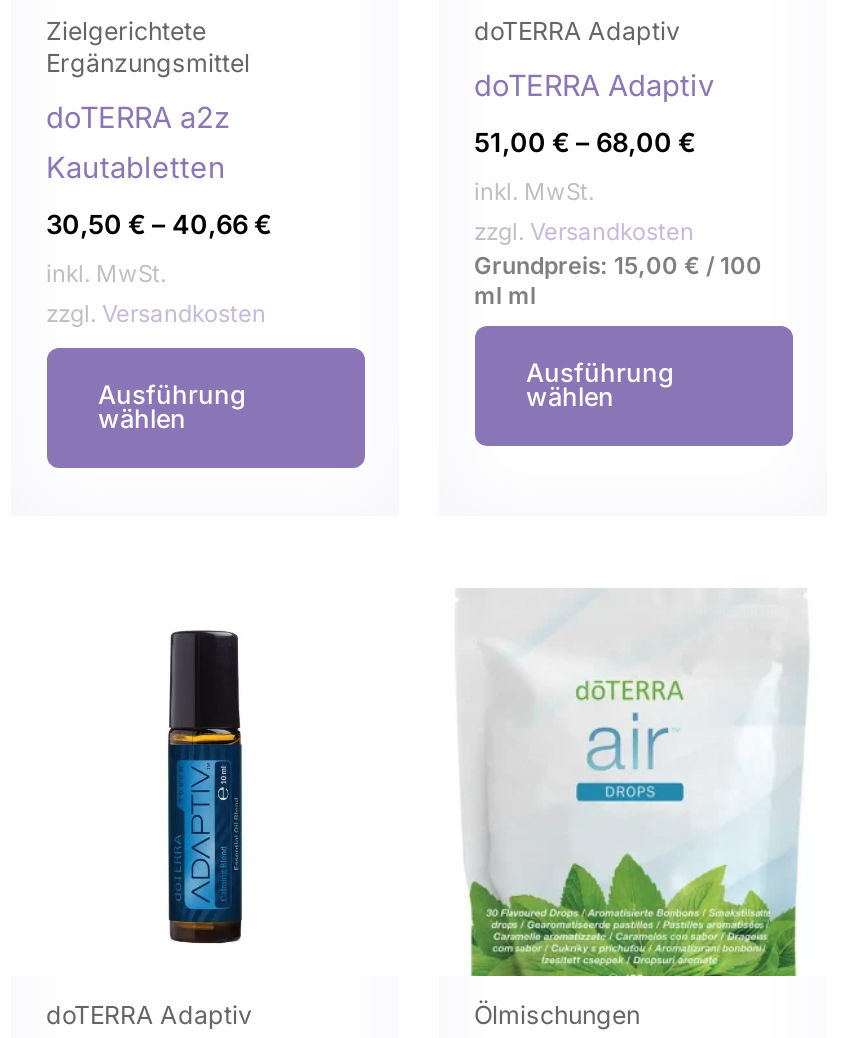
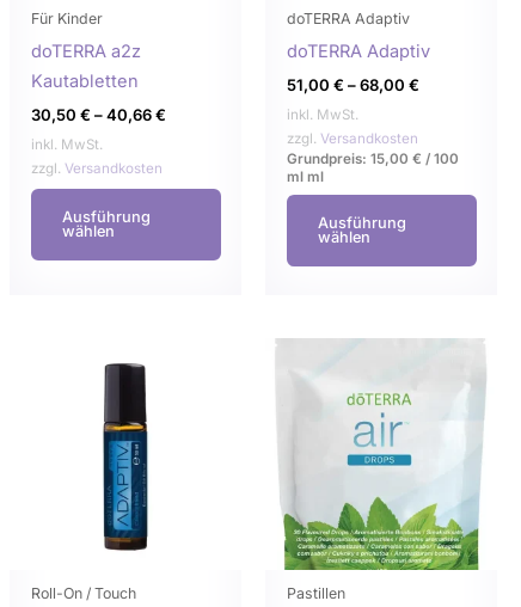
- Zielgerichtete
- Ergänzungsmittel
+ Für Kinder

- doTERRA Adaptiv
+ Roll-On / Touch

- Ölmischungen
+ Pastillen
